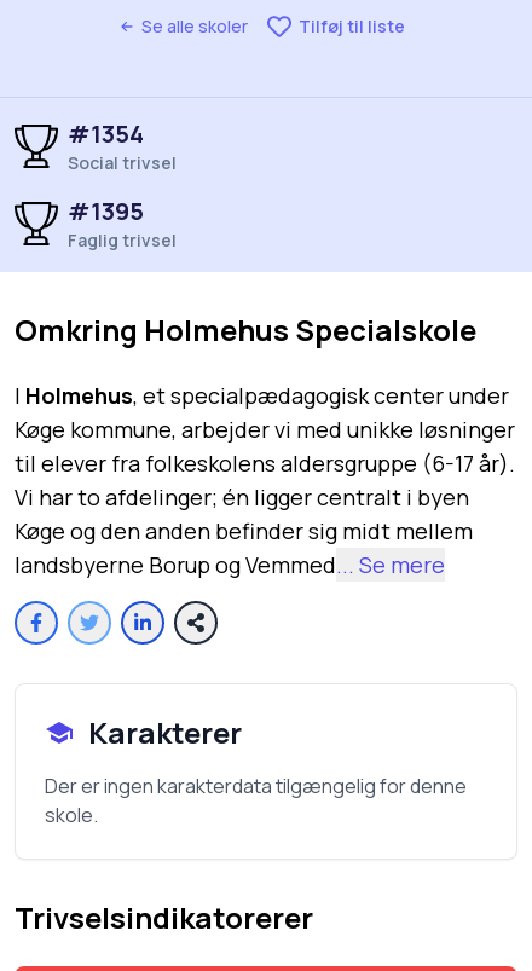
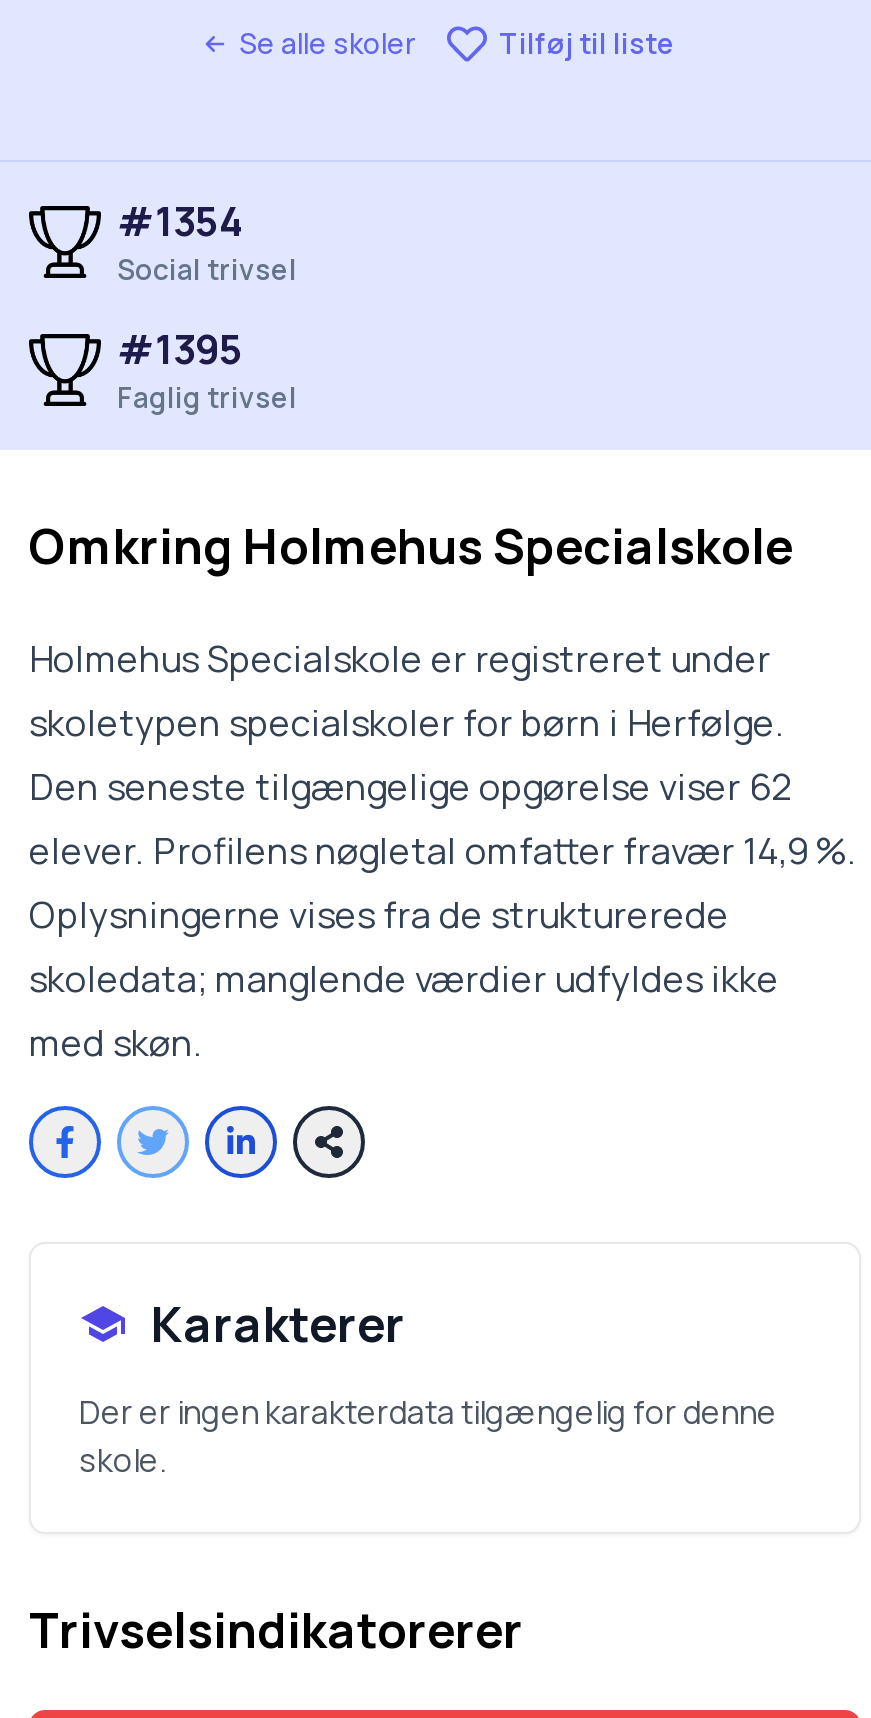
- I Holmehus, et specialpædagogisk center under
- Køge kommune, arbejder vi med unikke løsninger
- til elever fra folkeskolens aldersgruppe (6-17 år).
- Vi har to afdelinger; én ligger centralt i byen
- Køge og den anden befinder sig midt mellem
- landsbyerne Borup og Vemmed... Se mere
+ Holmehus Specialskole er registreret under
+ skoletypen specialskoler for børn i Herfølge.
+ Den seneste tilgængelige opgørelse viser 62
+ elever. Profilens nøgletal omfatter fravær 14,9 %.
+ Oplysningerne vises fra de strukturerede
+ skoledata; manglende værdier udfyldes ikke
+ med skøn.
